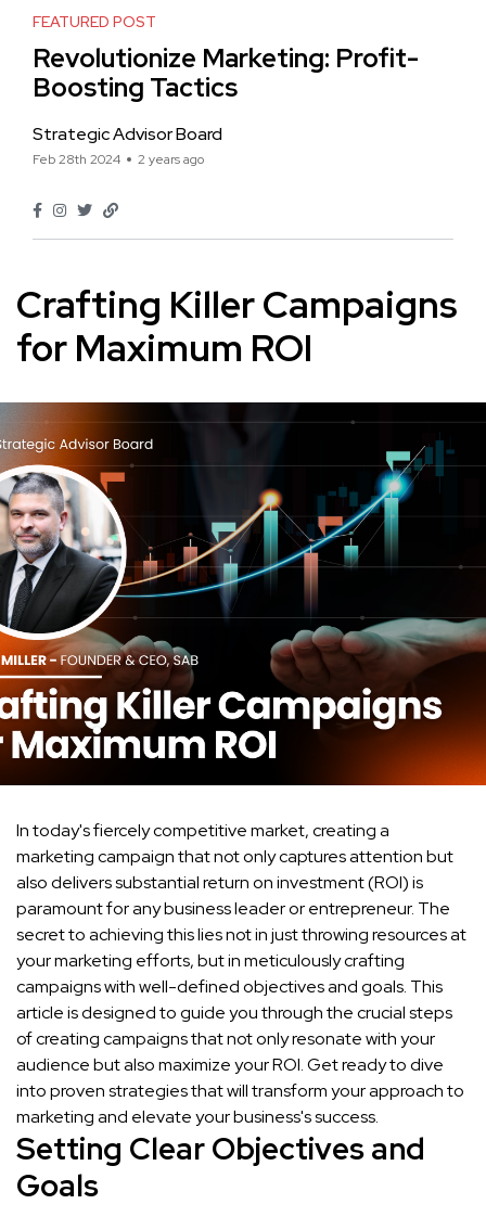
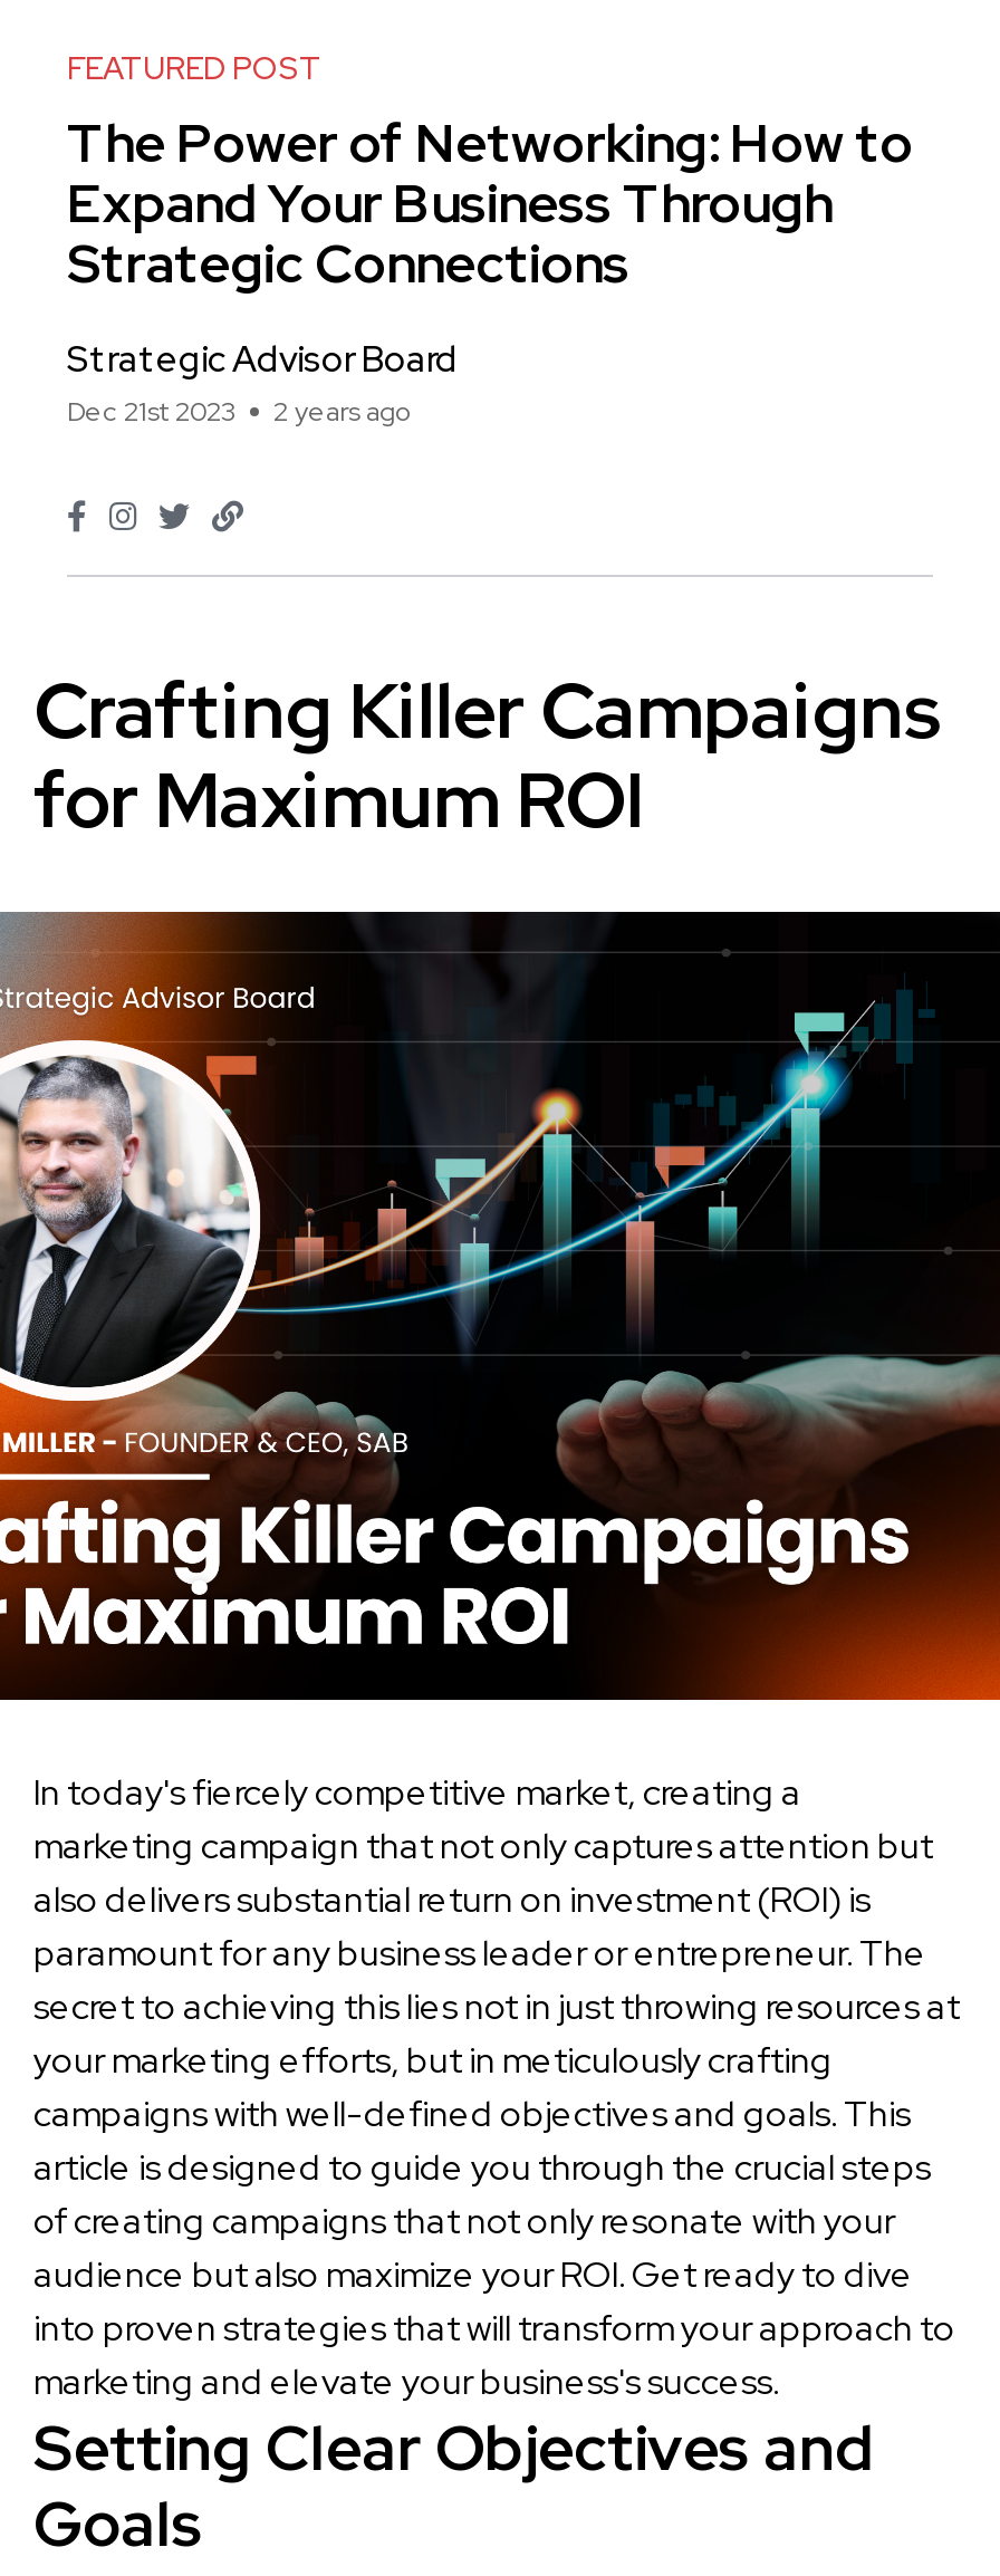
- Revolutionize Marketing: Profit-
- Boosting Tactics
+ The Power of Networking: How to
+ Expand Your Business Through
+ Strategic Connections

- Feb 28th 2024 2 years ago
+ Dec 21st 2023 2 years ago
